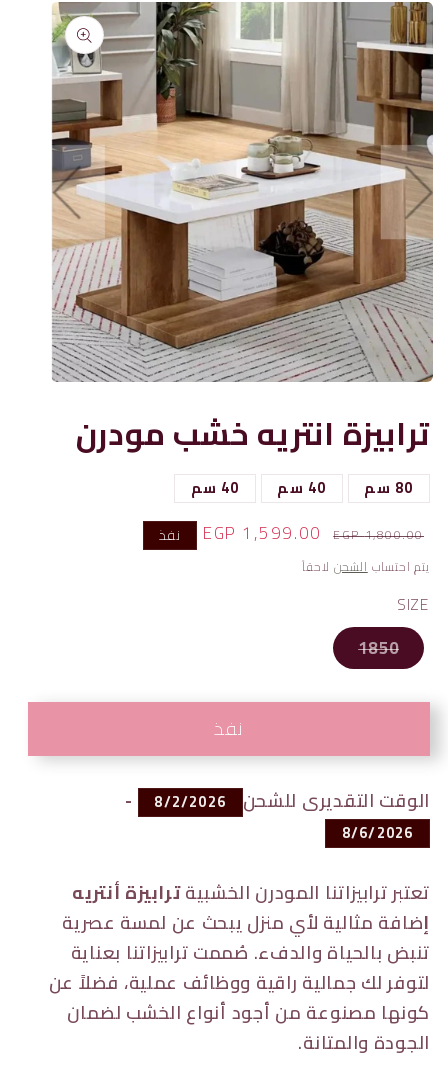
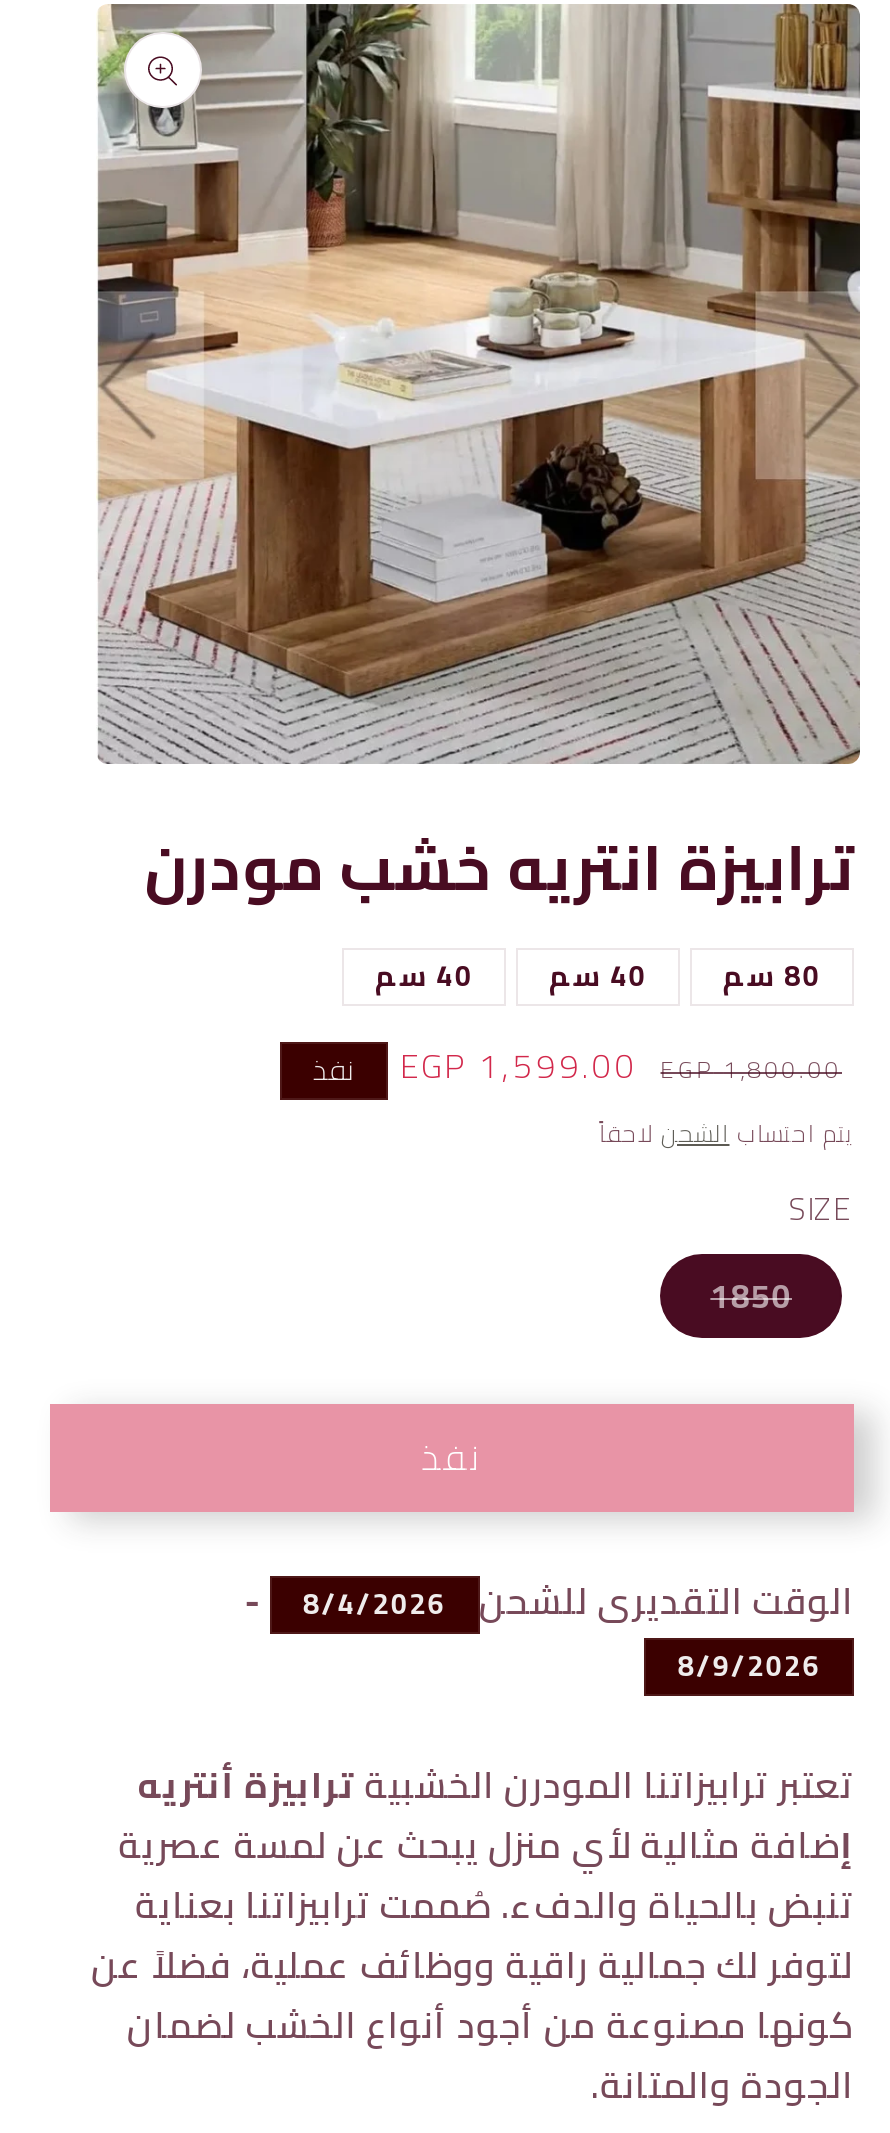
- 8/2/2026
+ 8/4/2026

- 8/6/2026
+ 8/9/2026
